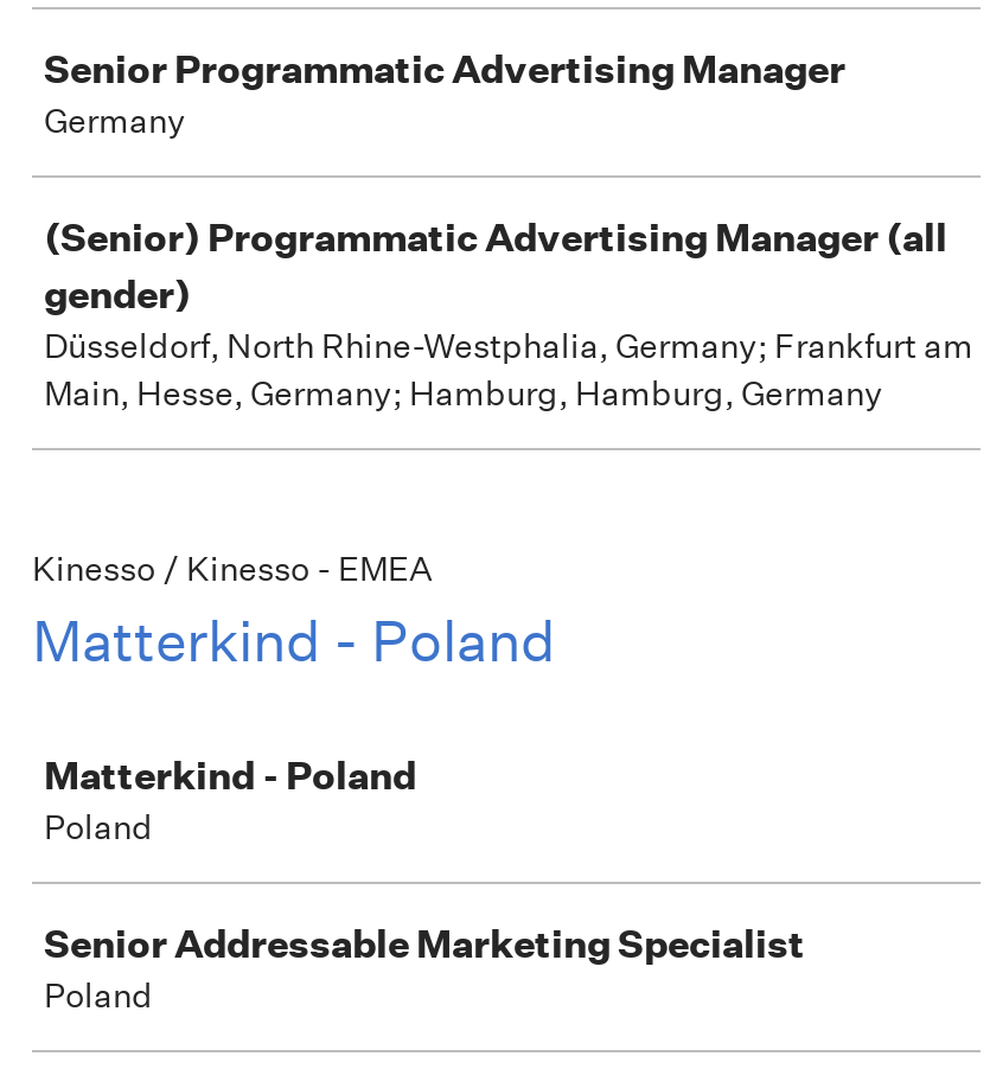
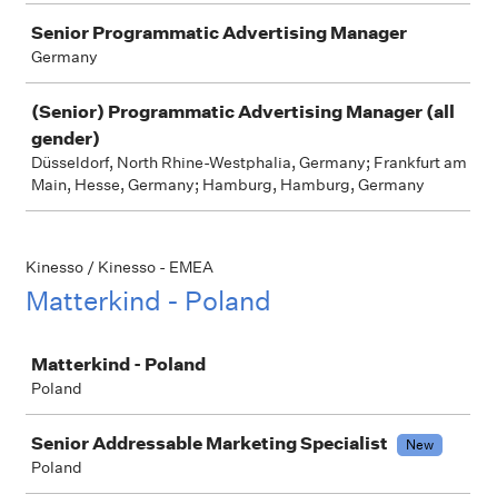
+ New
